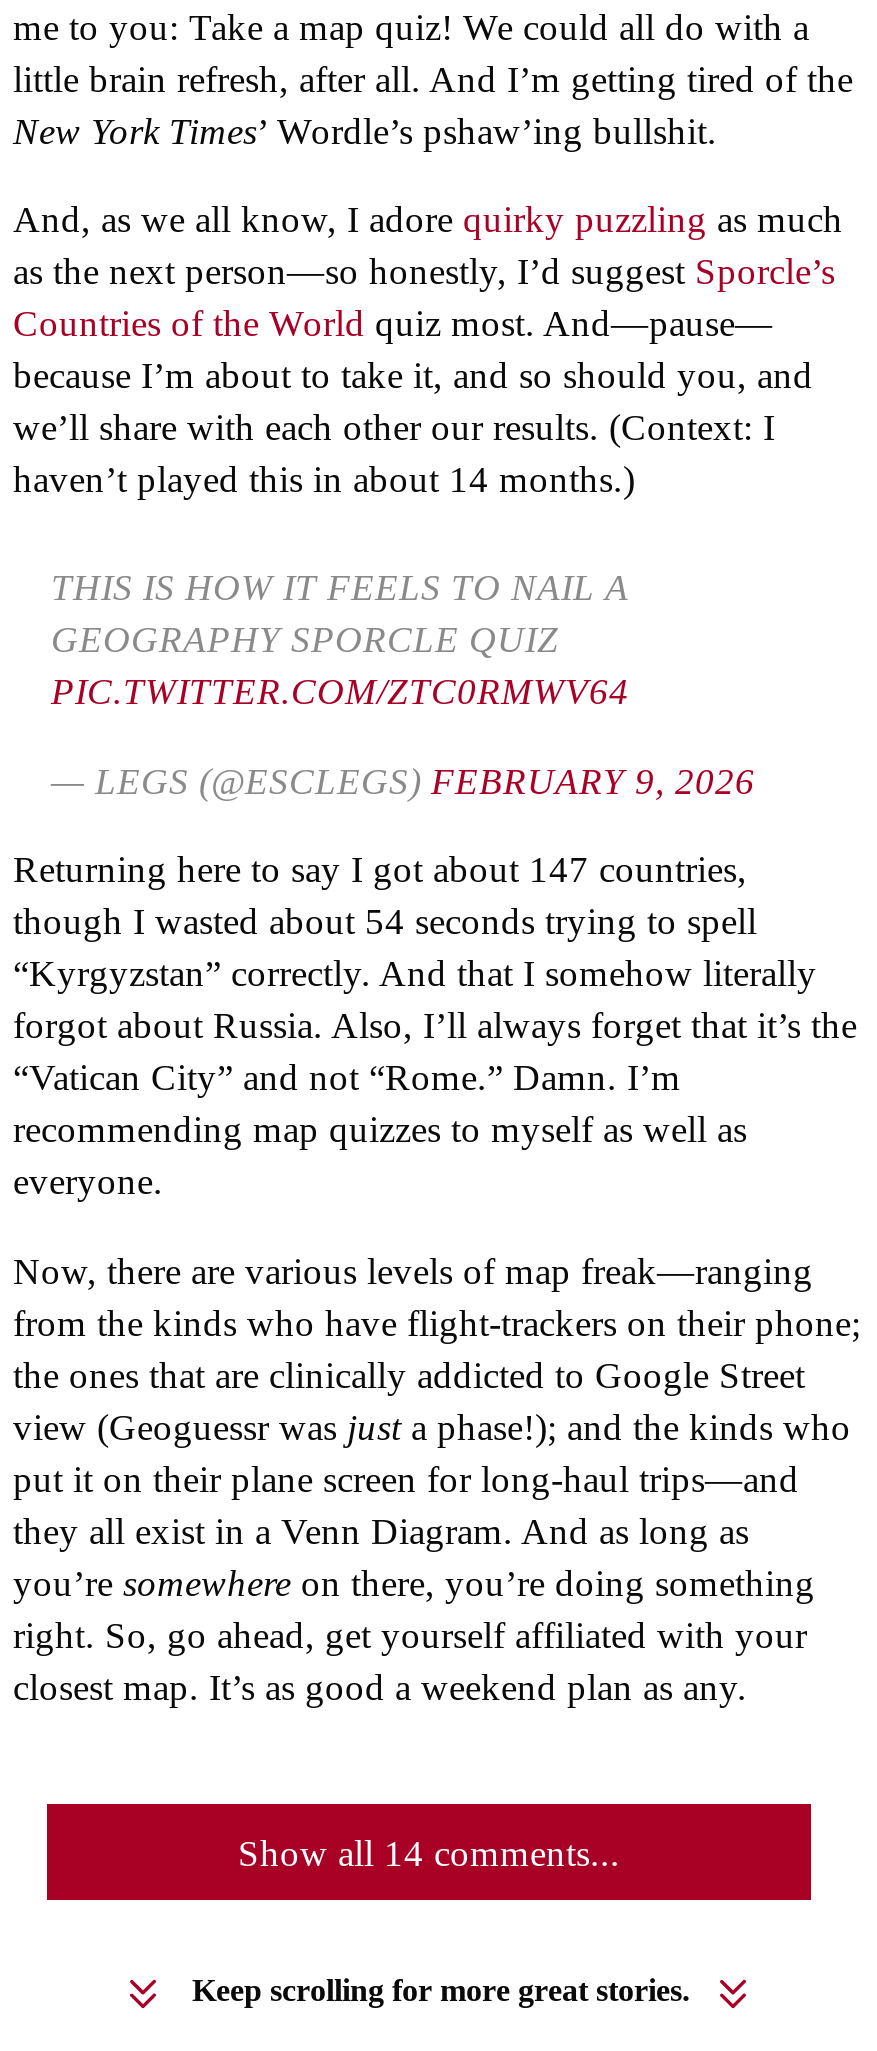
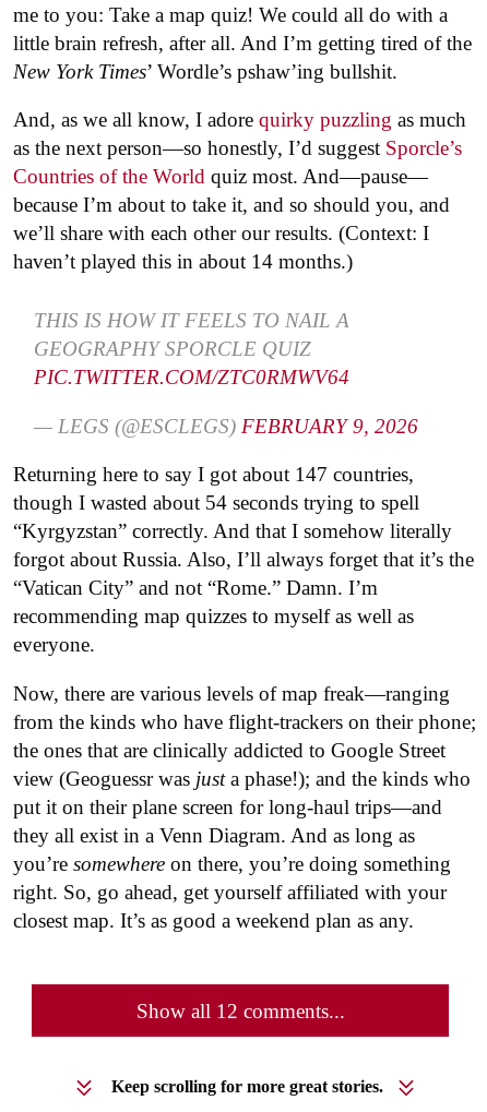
- Show all 14 comments...
+ Show all 12 comments...
